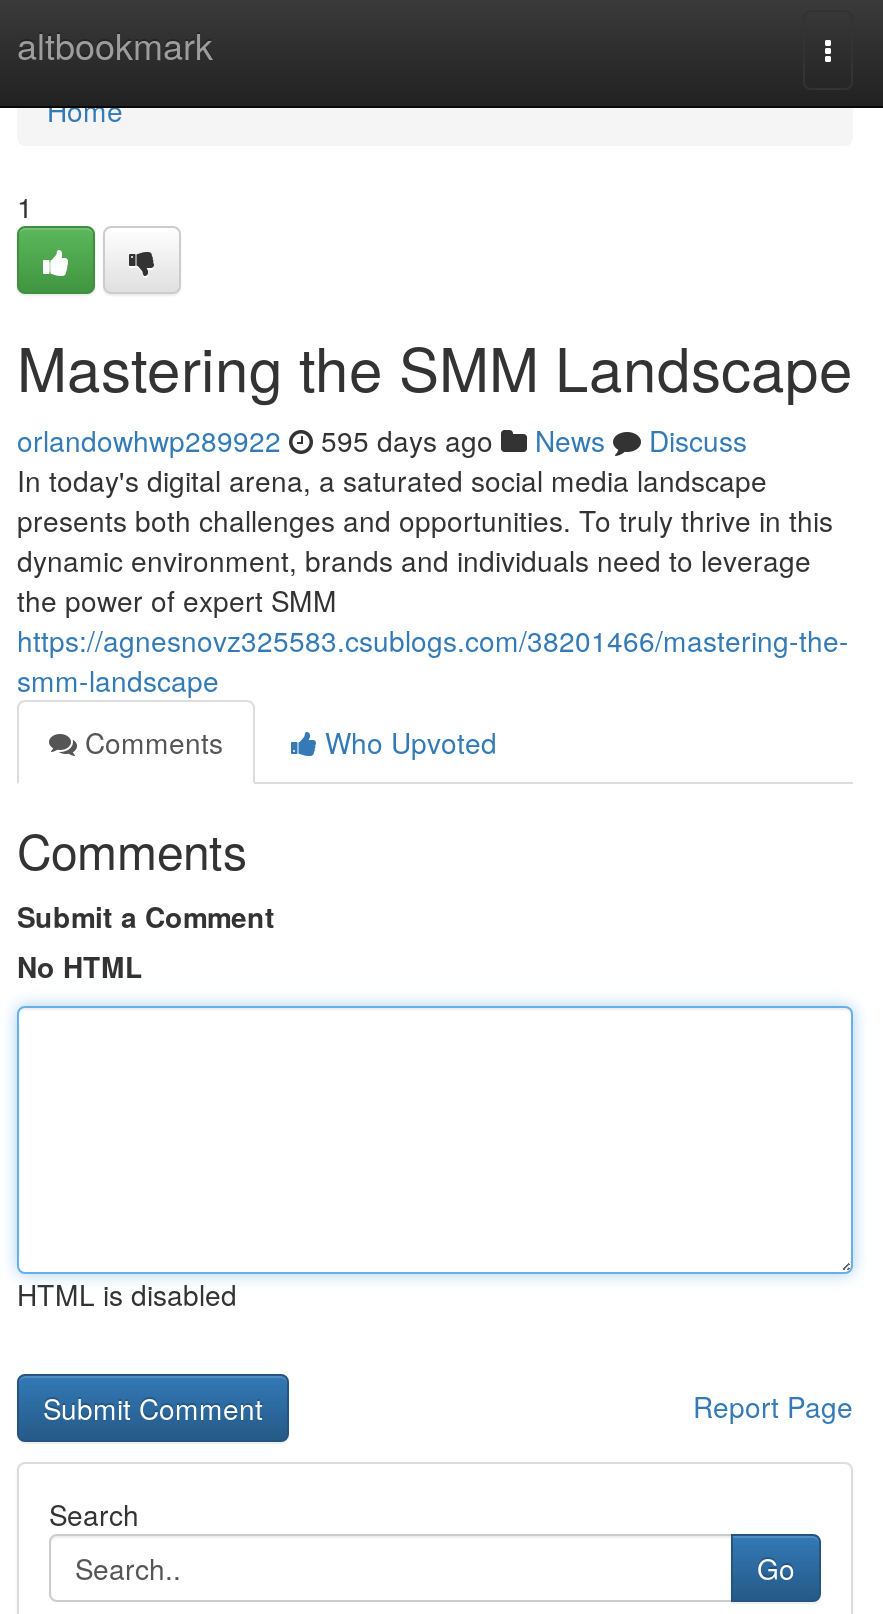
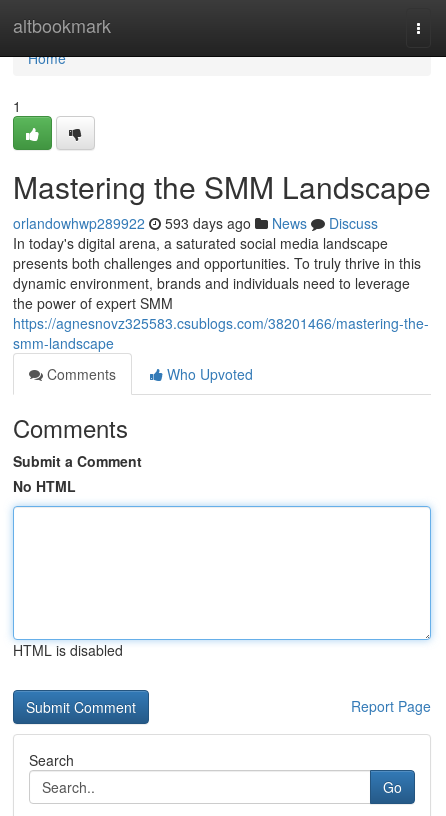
- orlandowhwp289922 595 days ago News Discuss
+ orlandowhwp289922 593 days ago News Discuss
